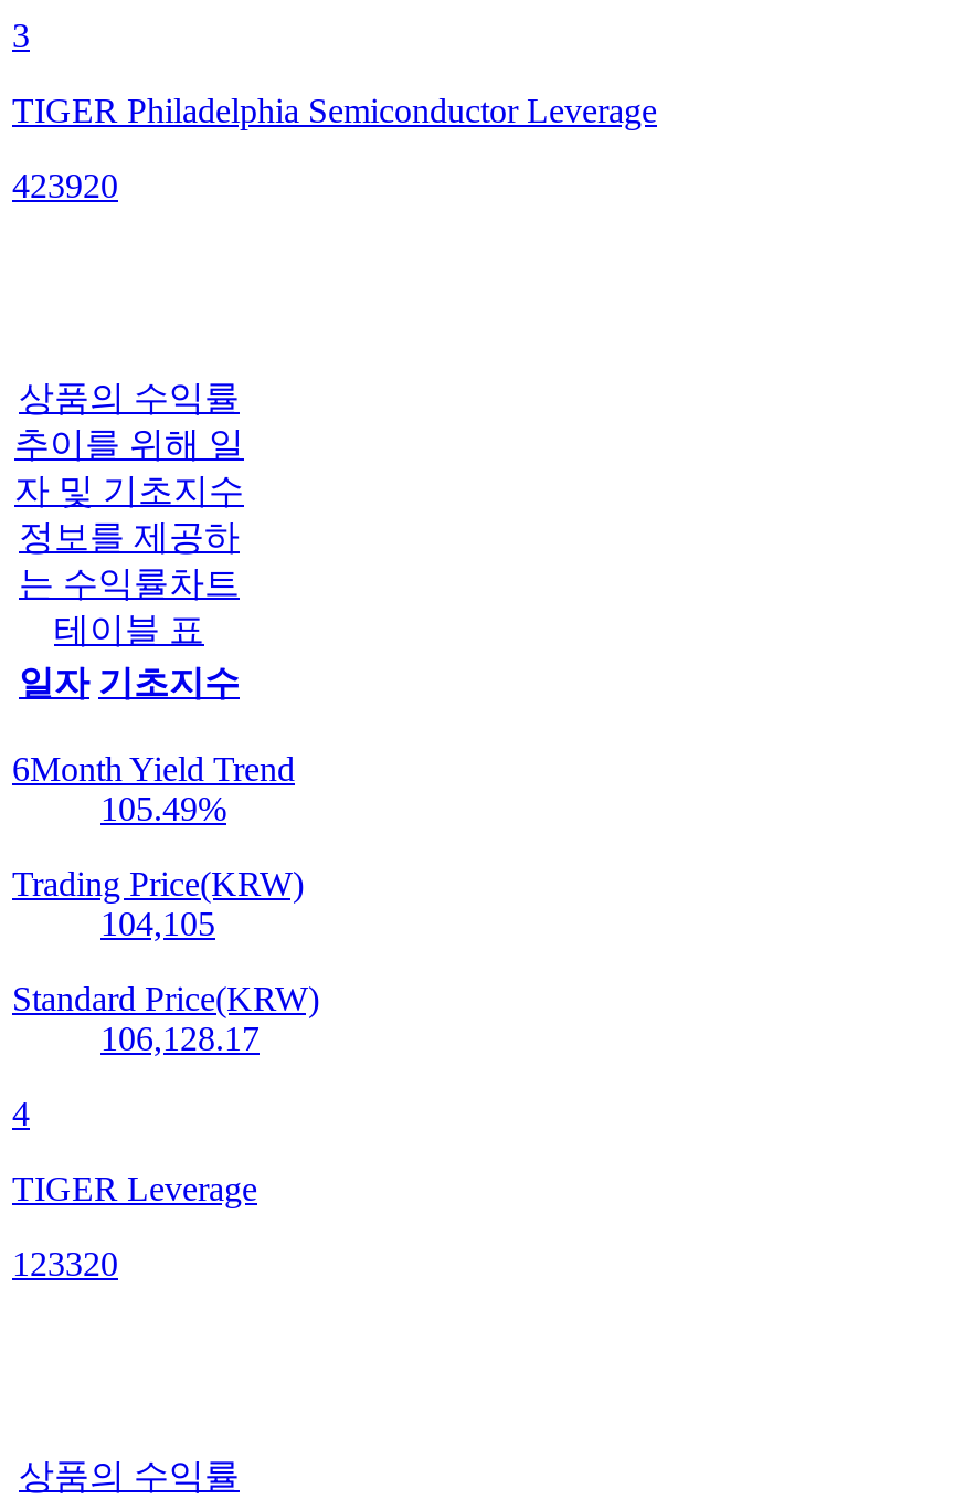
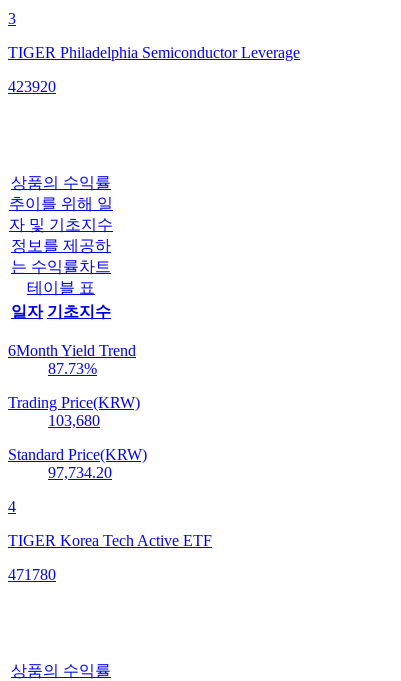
- 105.49%
+ 87.73%

- 104,105
+ 103,680

- 106,128.17
+ 97,734.20

- TIGER Leverage
+ TIGER Korea Tech Active ETF

- 123320
+ 471780
